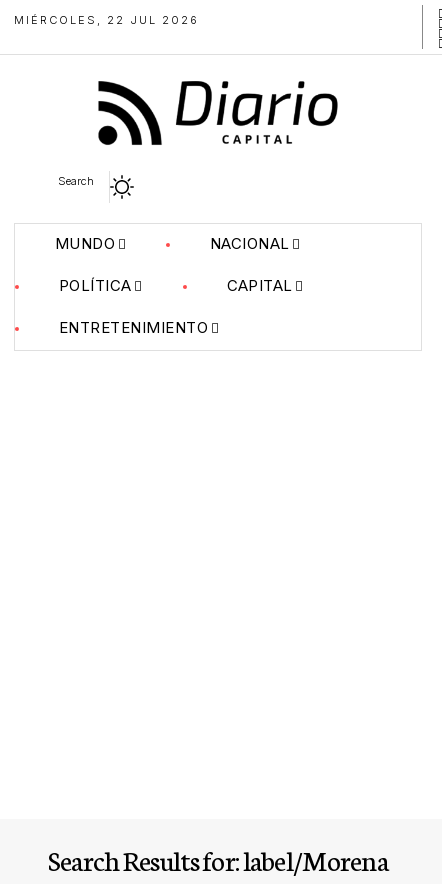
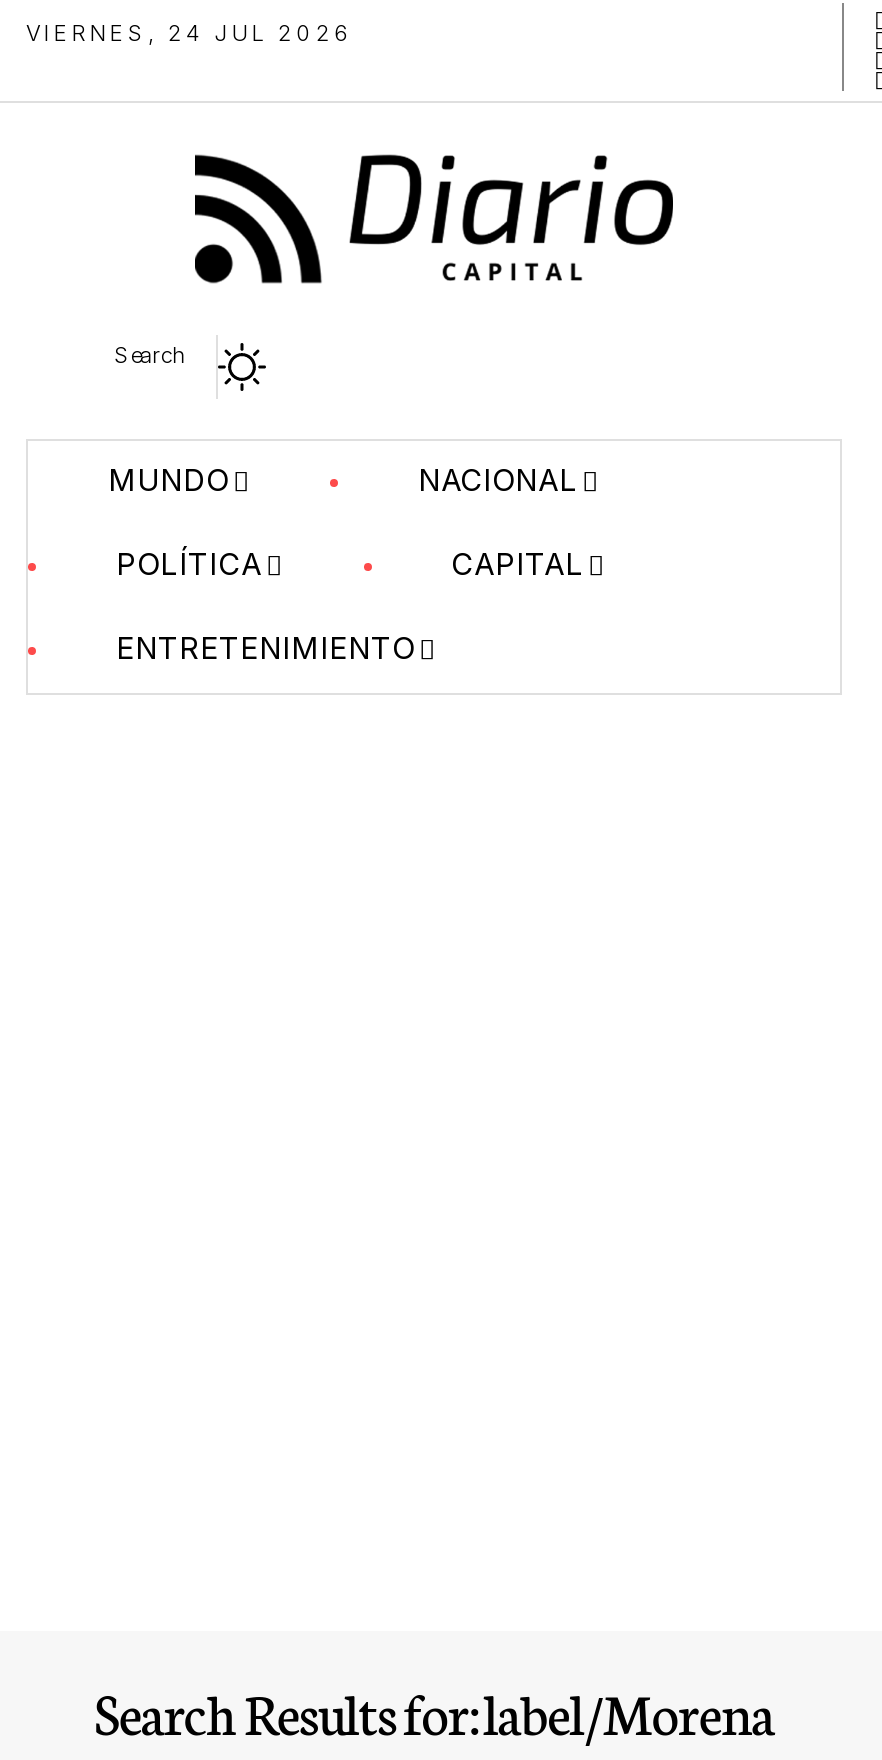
- MIÉRCOLES, 22 JUL 2026
+ VIERNES, 24 JUL 2026
